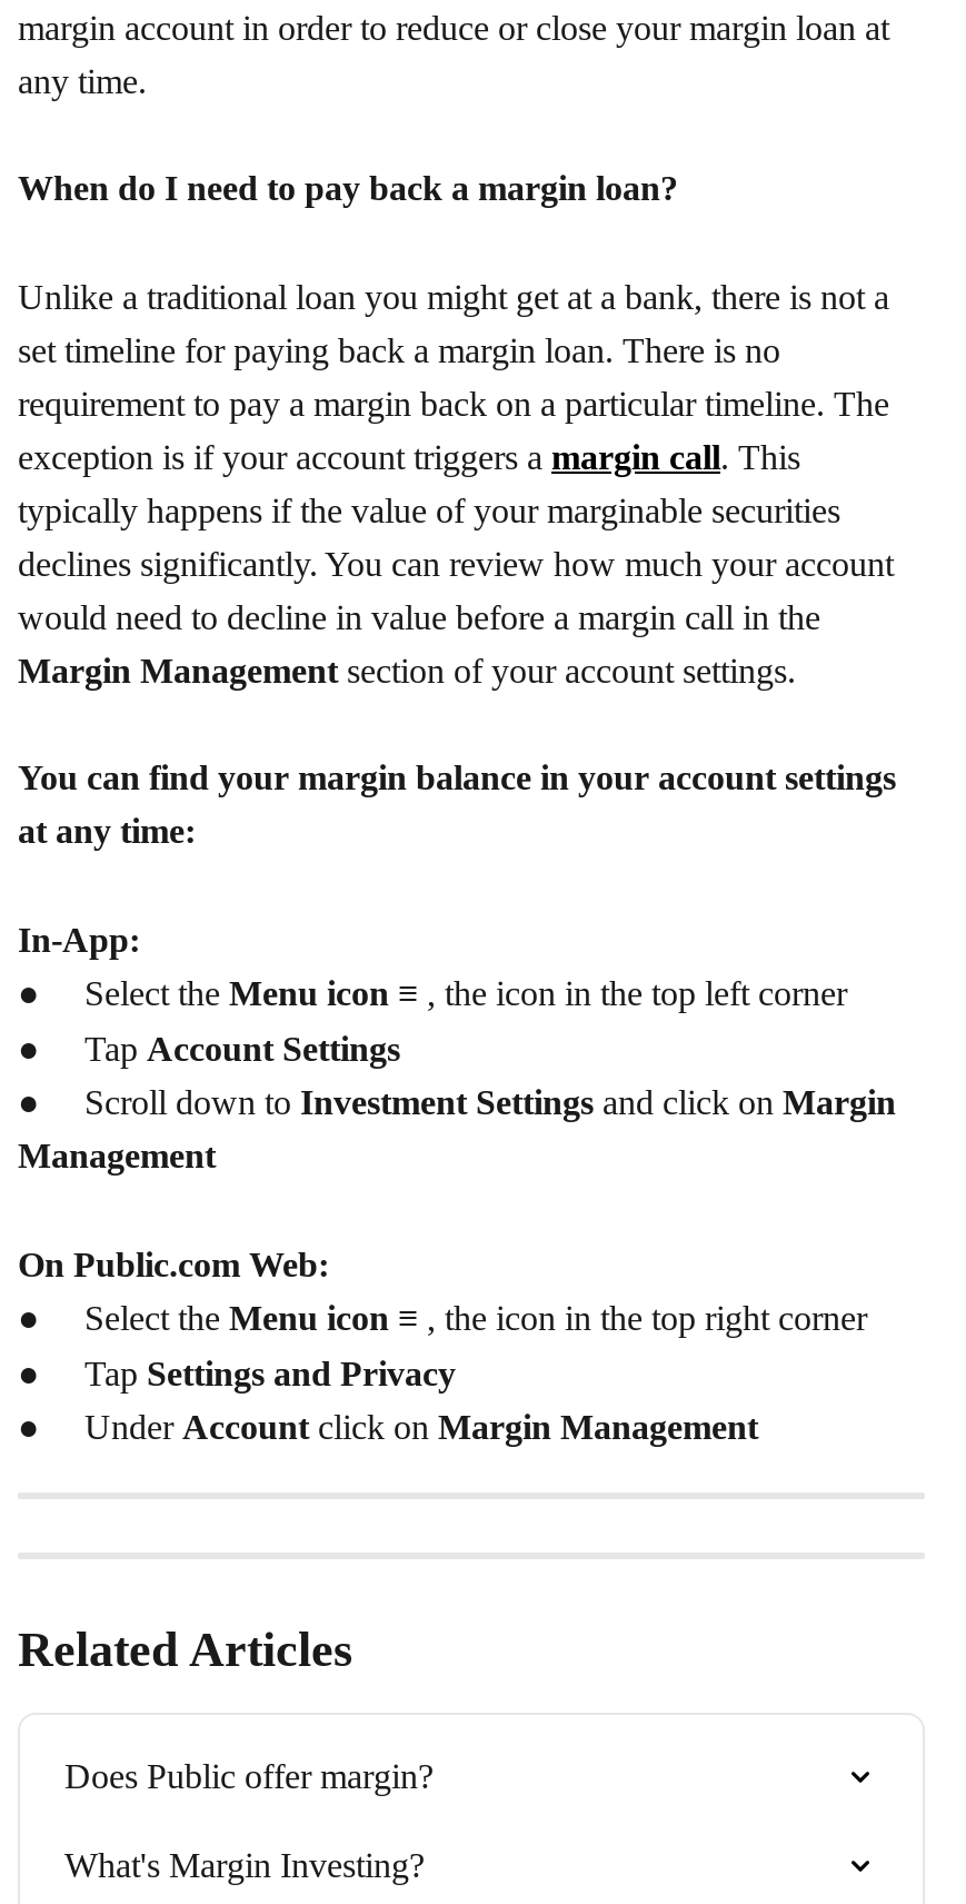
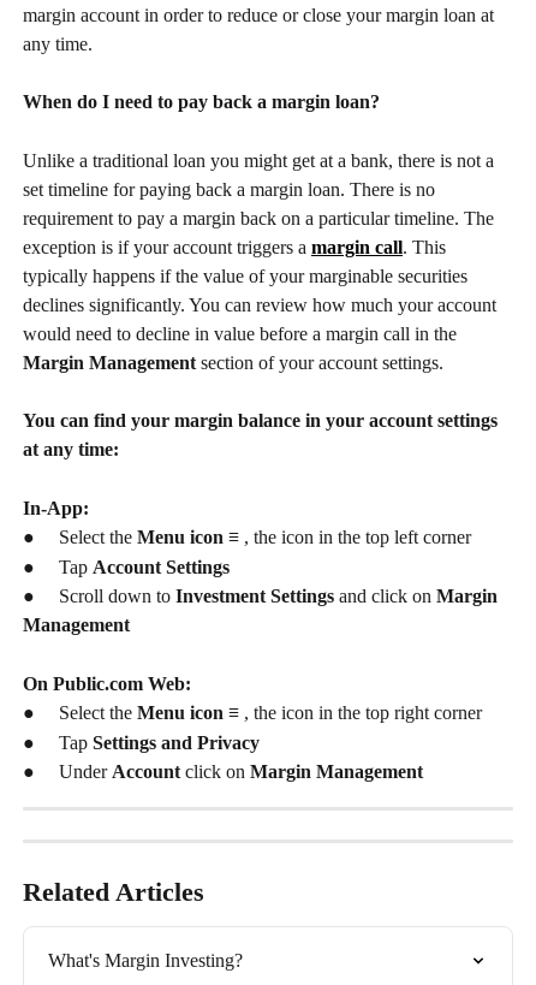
- Does Public offer margin?
